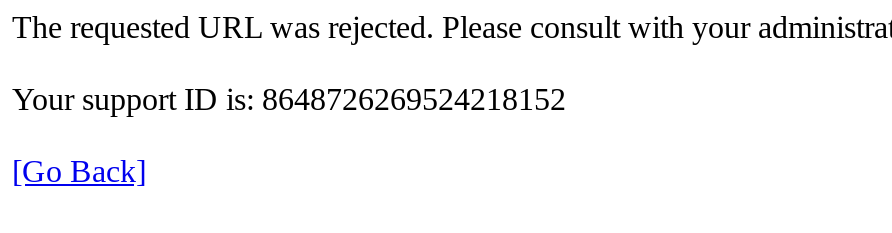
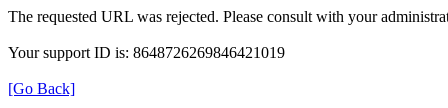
- Your support ID is: 8648726269524218152
+ Your support ID is: 8648726269846421019
